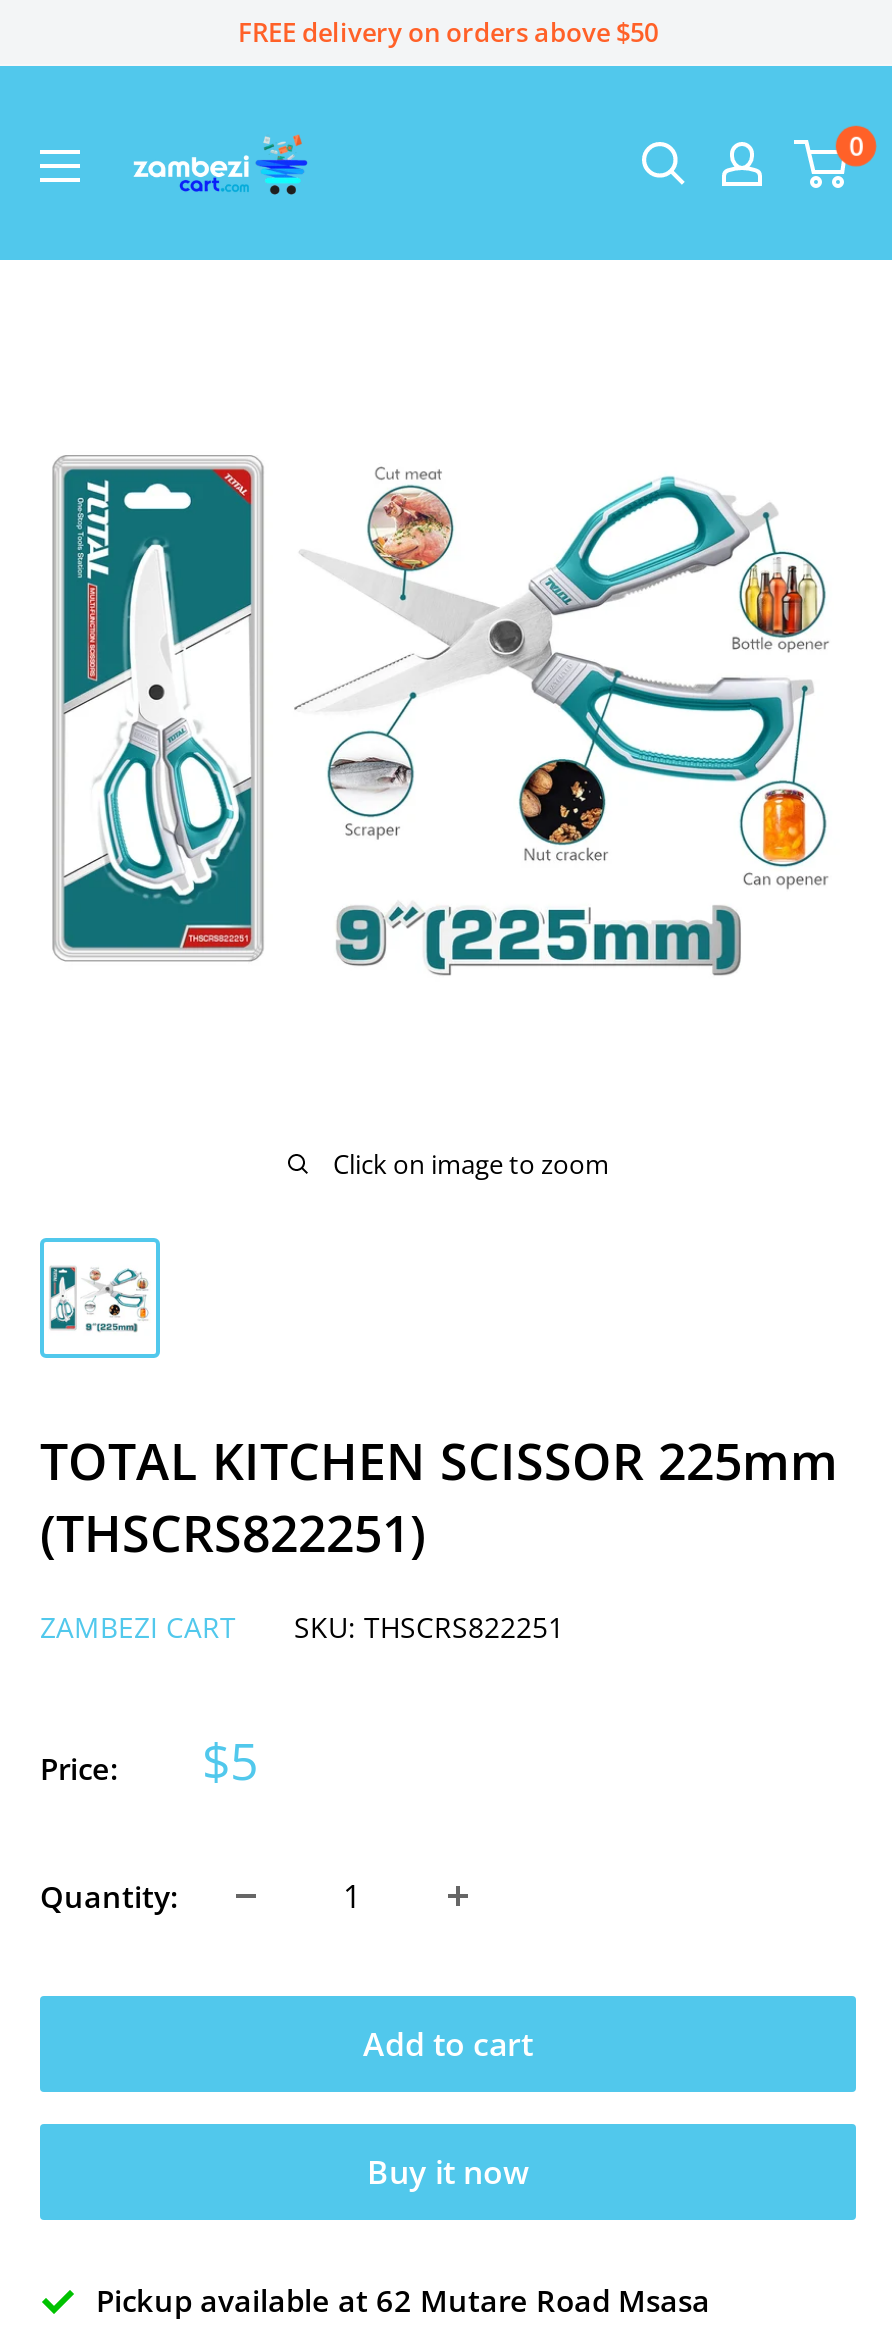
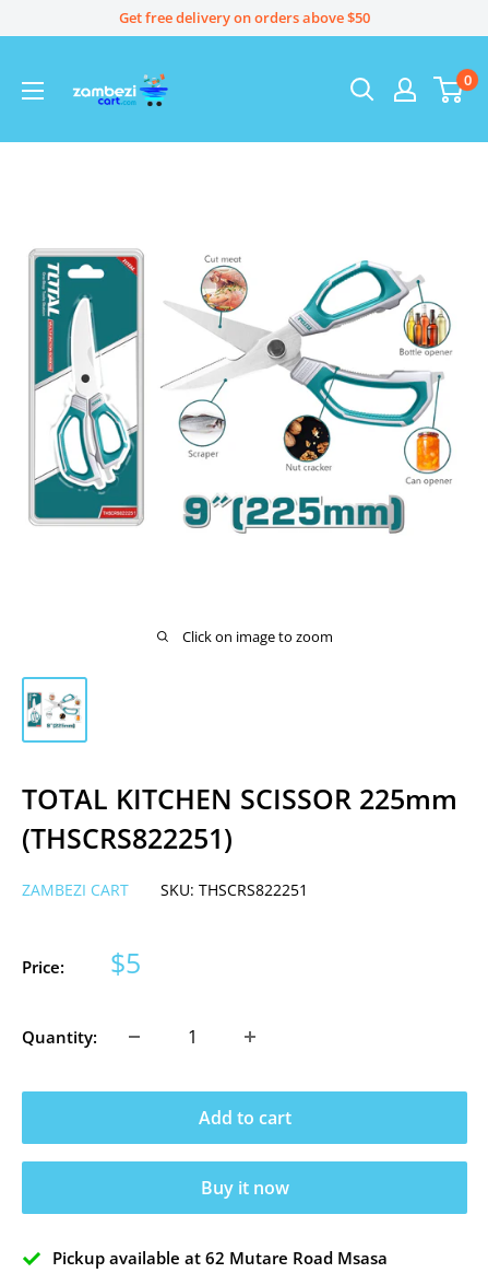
- FREE delivery on orders above $50
+ Get free delivery on orders above $50
